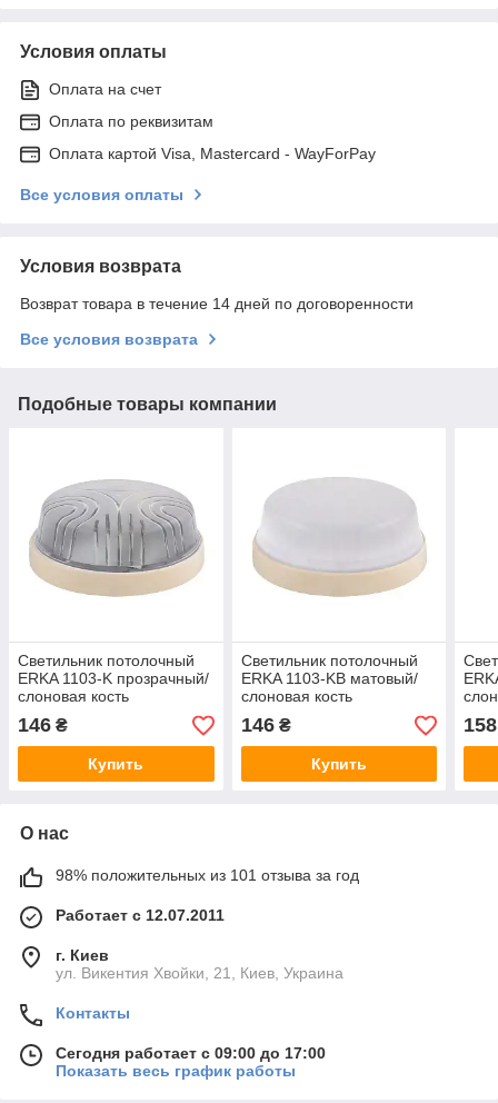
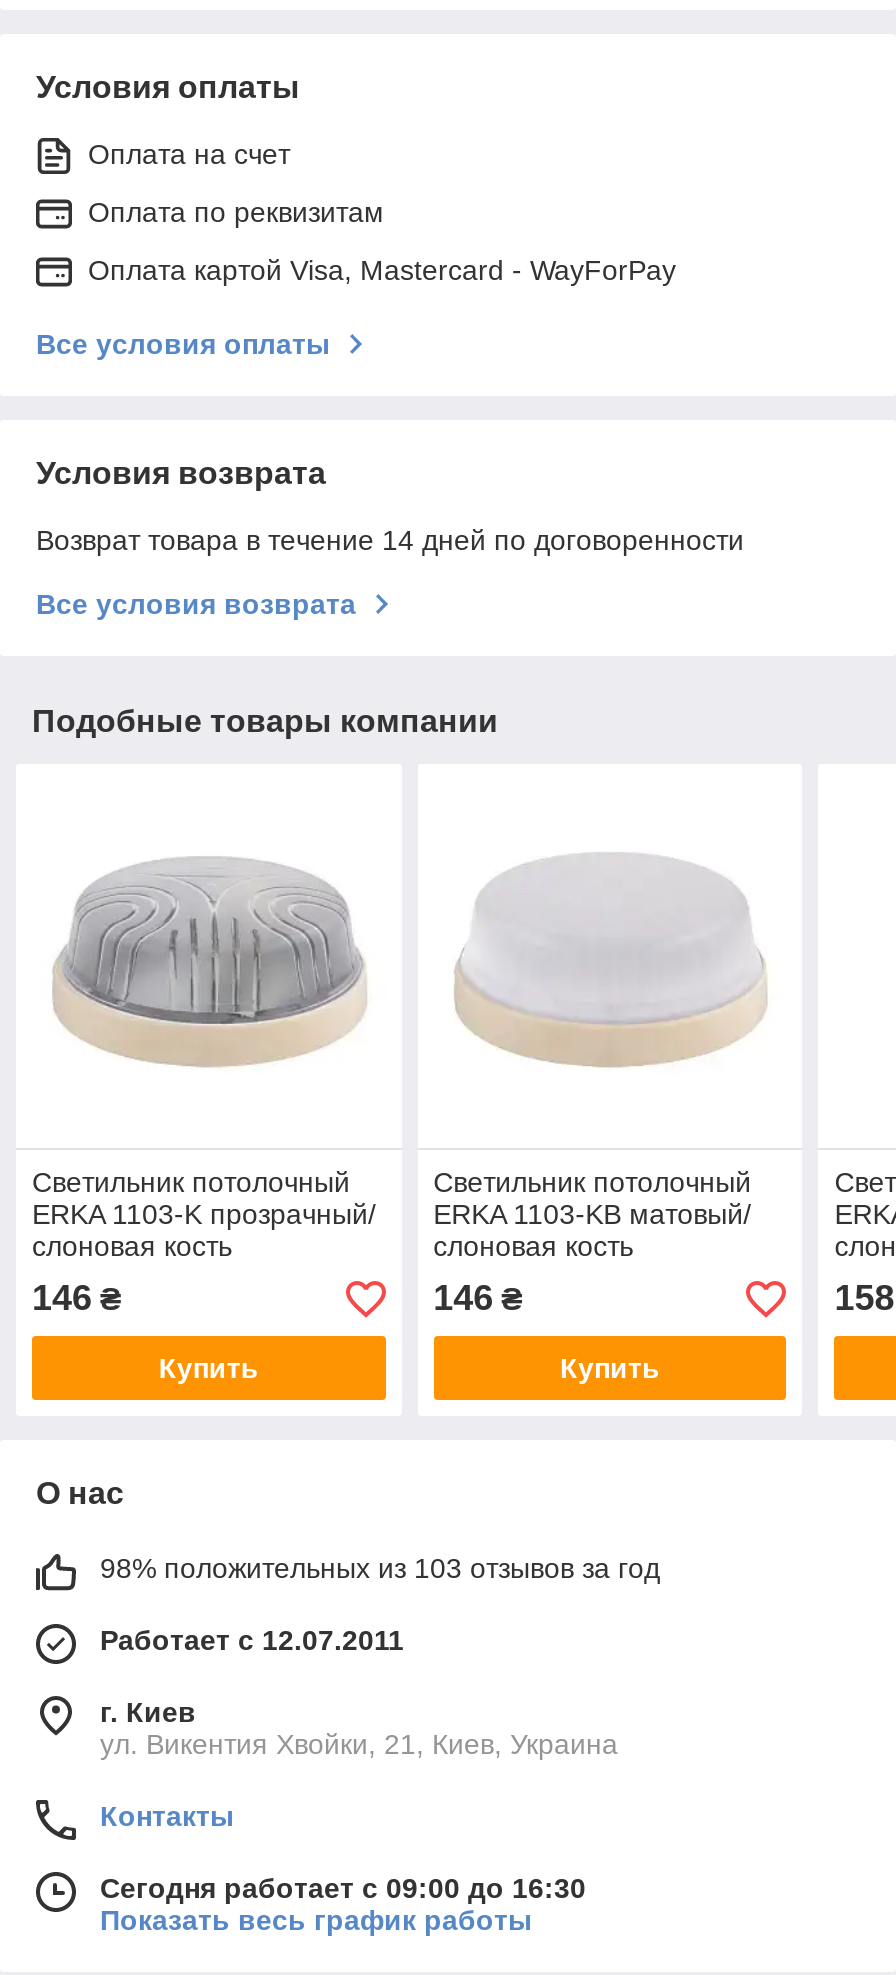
- 98% положительных из 101 отзыва за год
+ 98% положительных из 103 отзывов за год

- Сегодня работает с 09:00 до 17:00
+ Сегодня работает с 09:00 до 16:30
